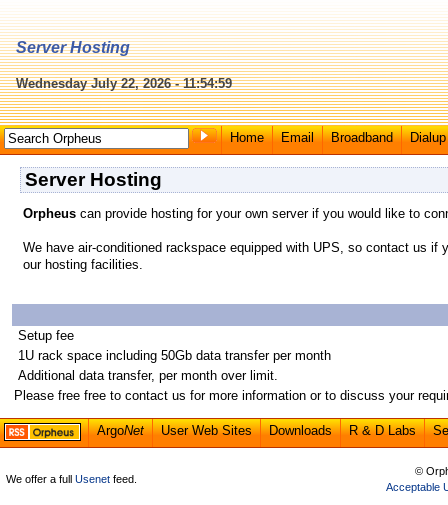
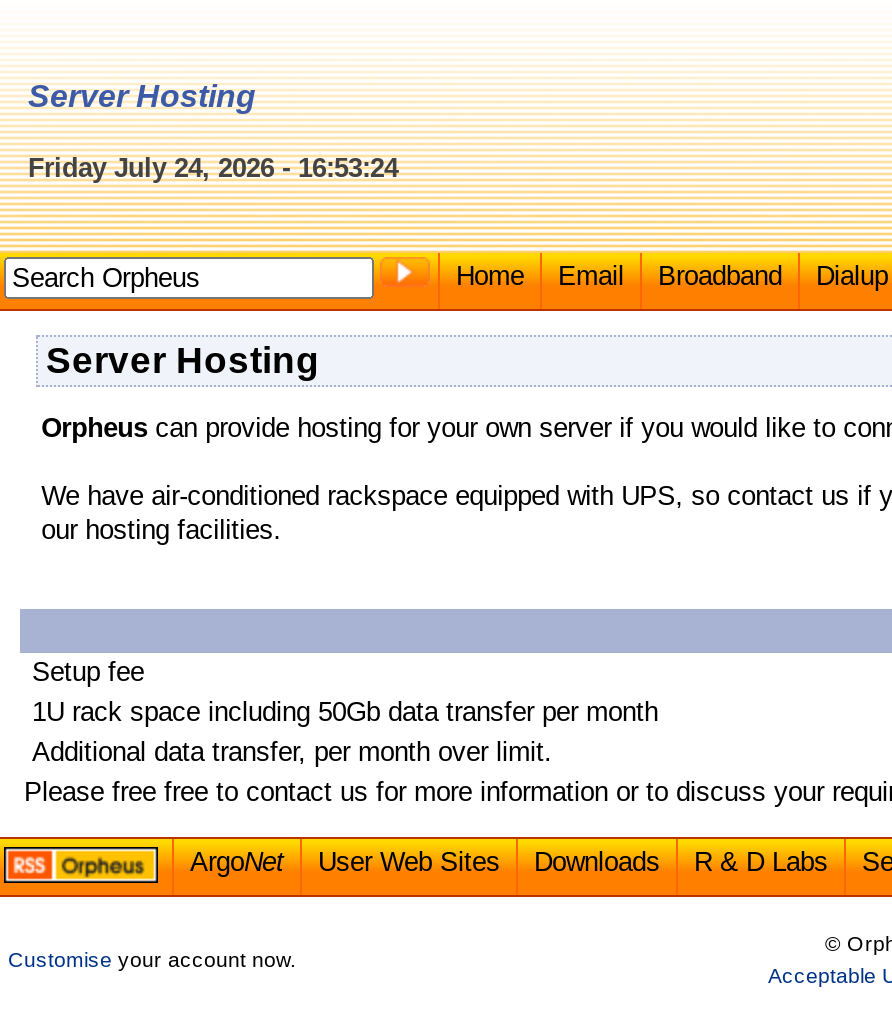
- Wednesday July 22, 2026 - 11:54:59
+ Friday July 24, 2026 - 16:53:24

- We offer a full Usenet feed.
+ Customise your account now.
